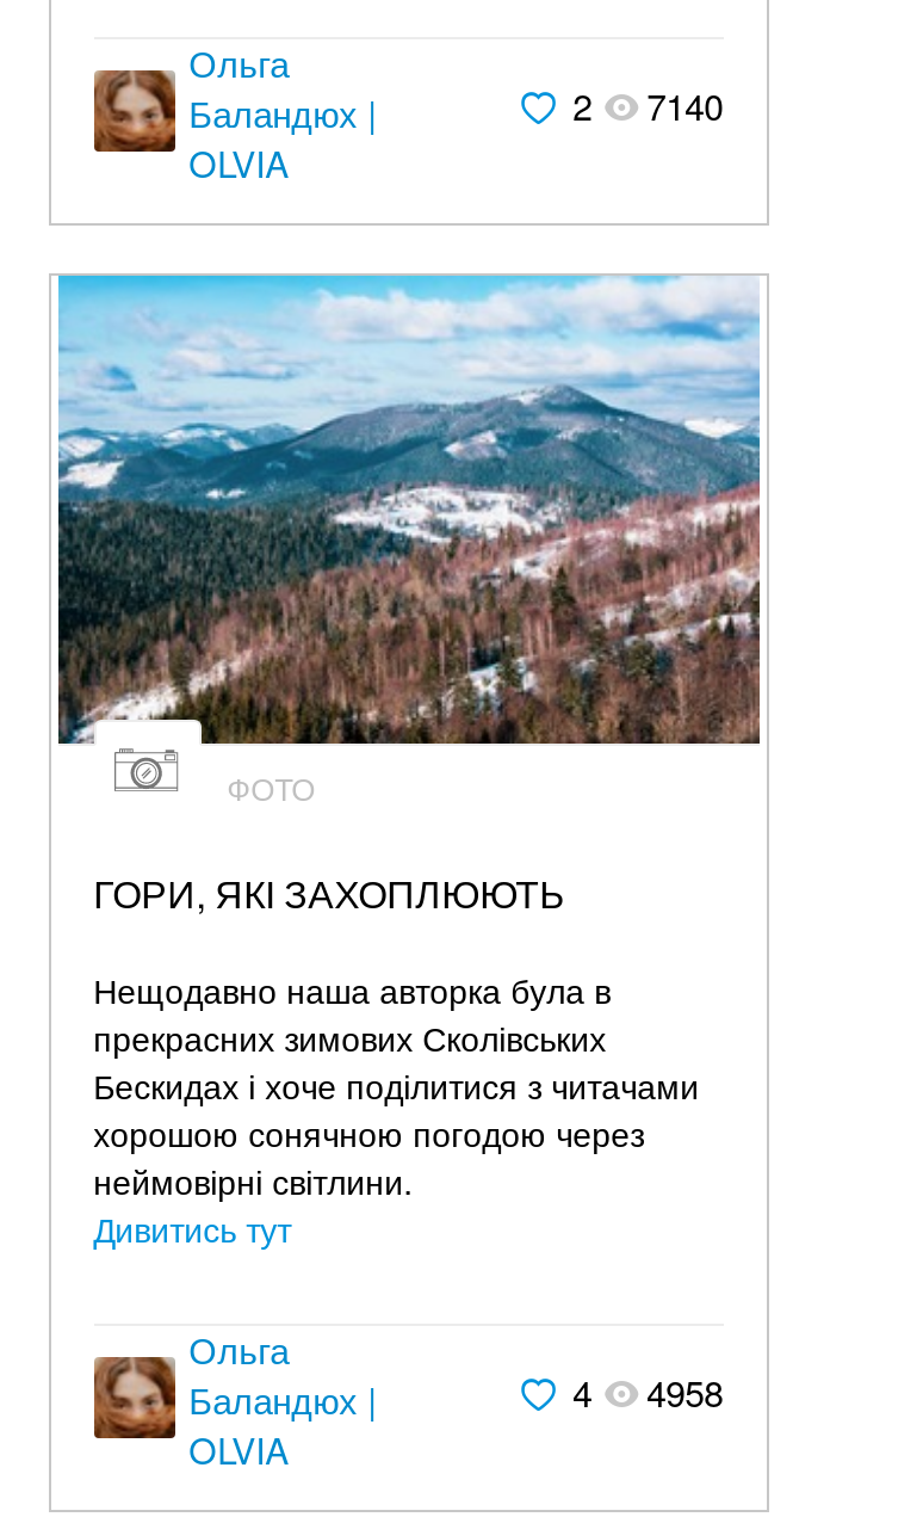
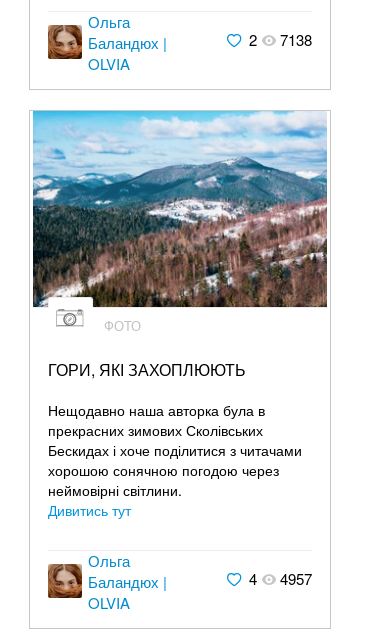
- 2 7140
+ 2 7138

- 4 4958
+ 4 4957
